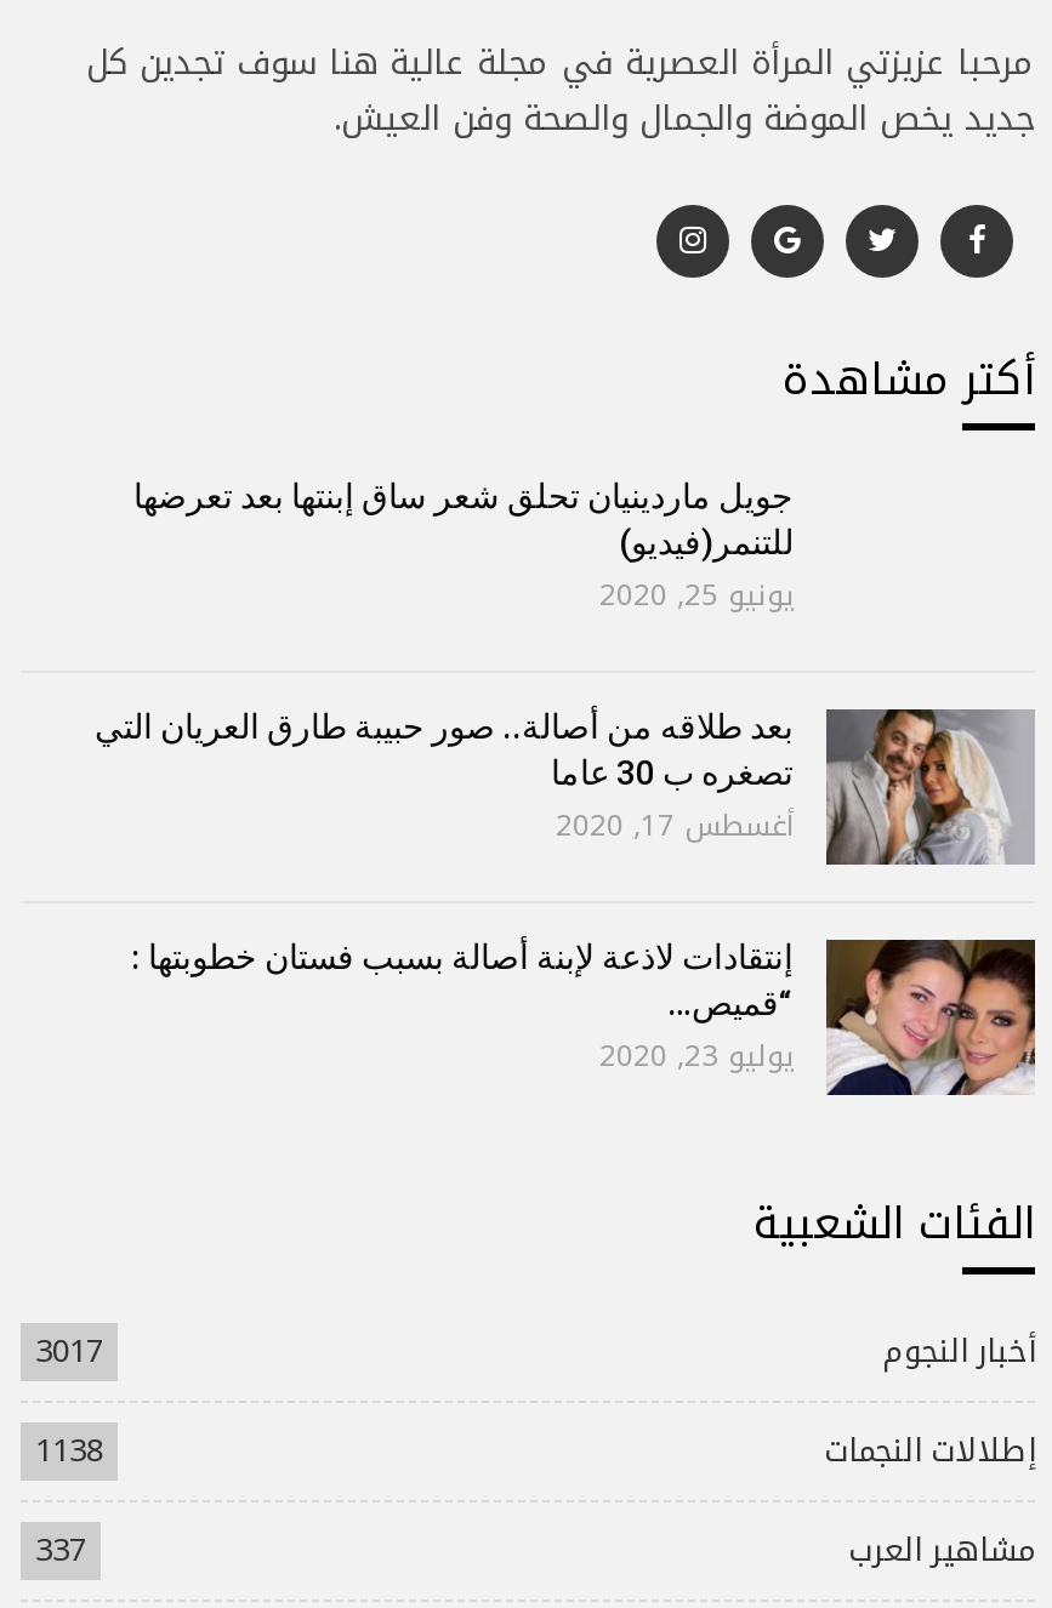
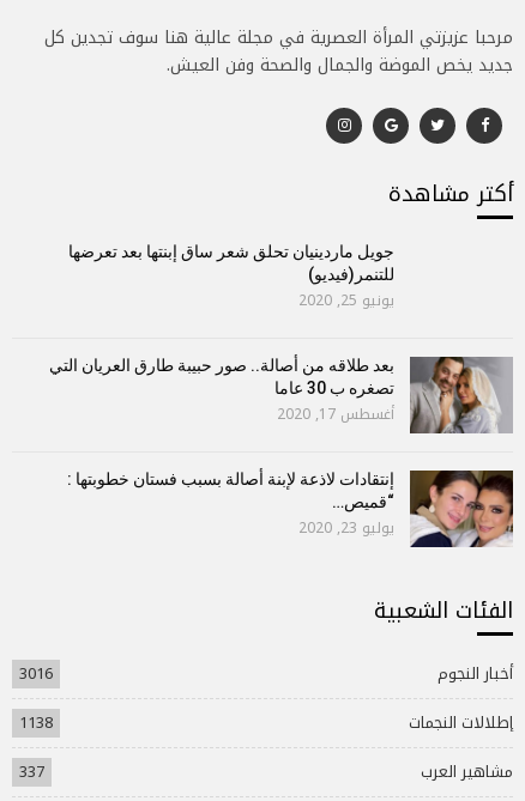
- 3017
+ 3016
